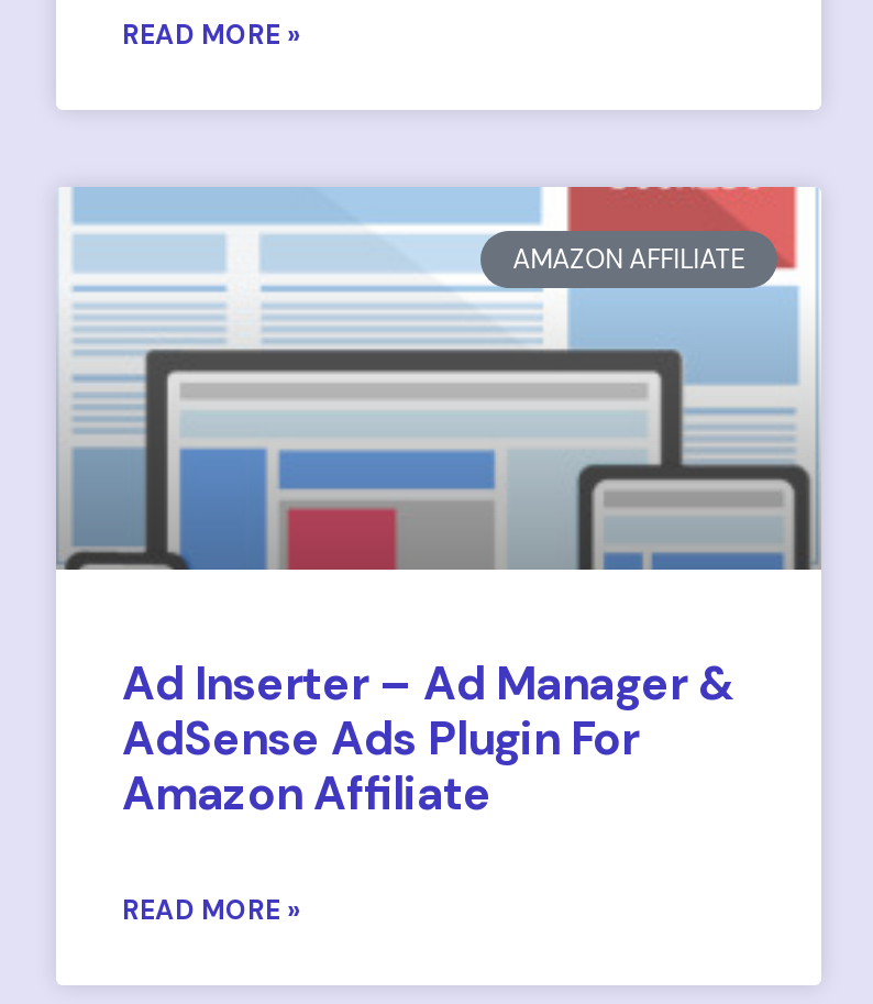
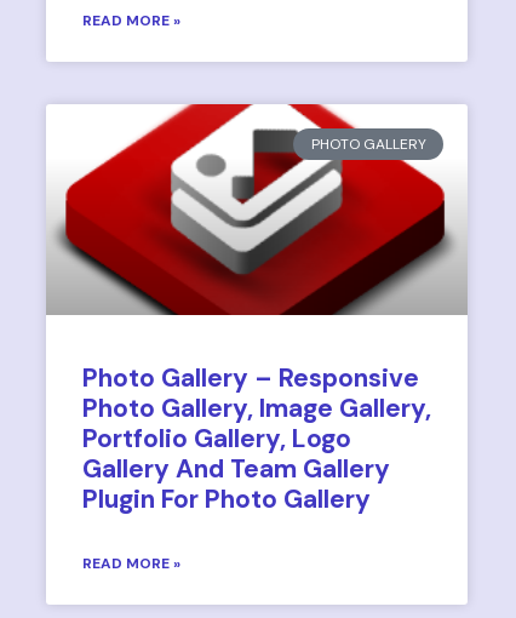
- [image]
- AMAZON AFFILIATE
+ [image]
+ PHOTO GALLERY

- Ad Inserter – Ad Manager &
- AdSense Ads Plugin For
- Amazon Affiliate
+ Photo Gallery – Responsive
+ Photo Gallery, Image Gallery,
+ Portfolio Gallery, Logo
+ Gallery And Team Gallery
+ Plugin For Photo Gallery
